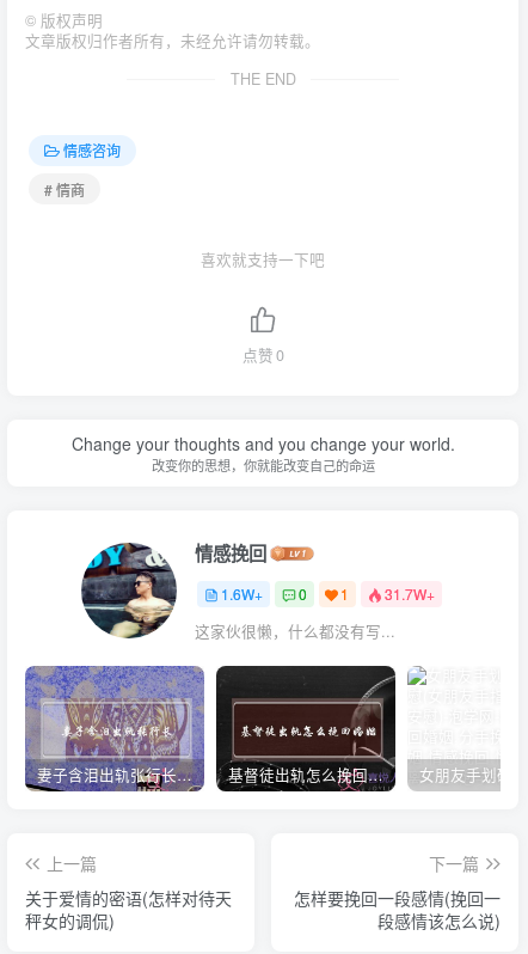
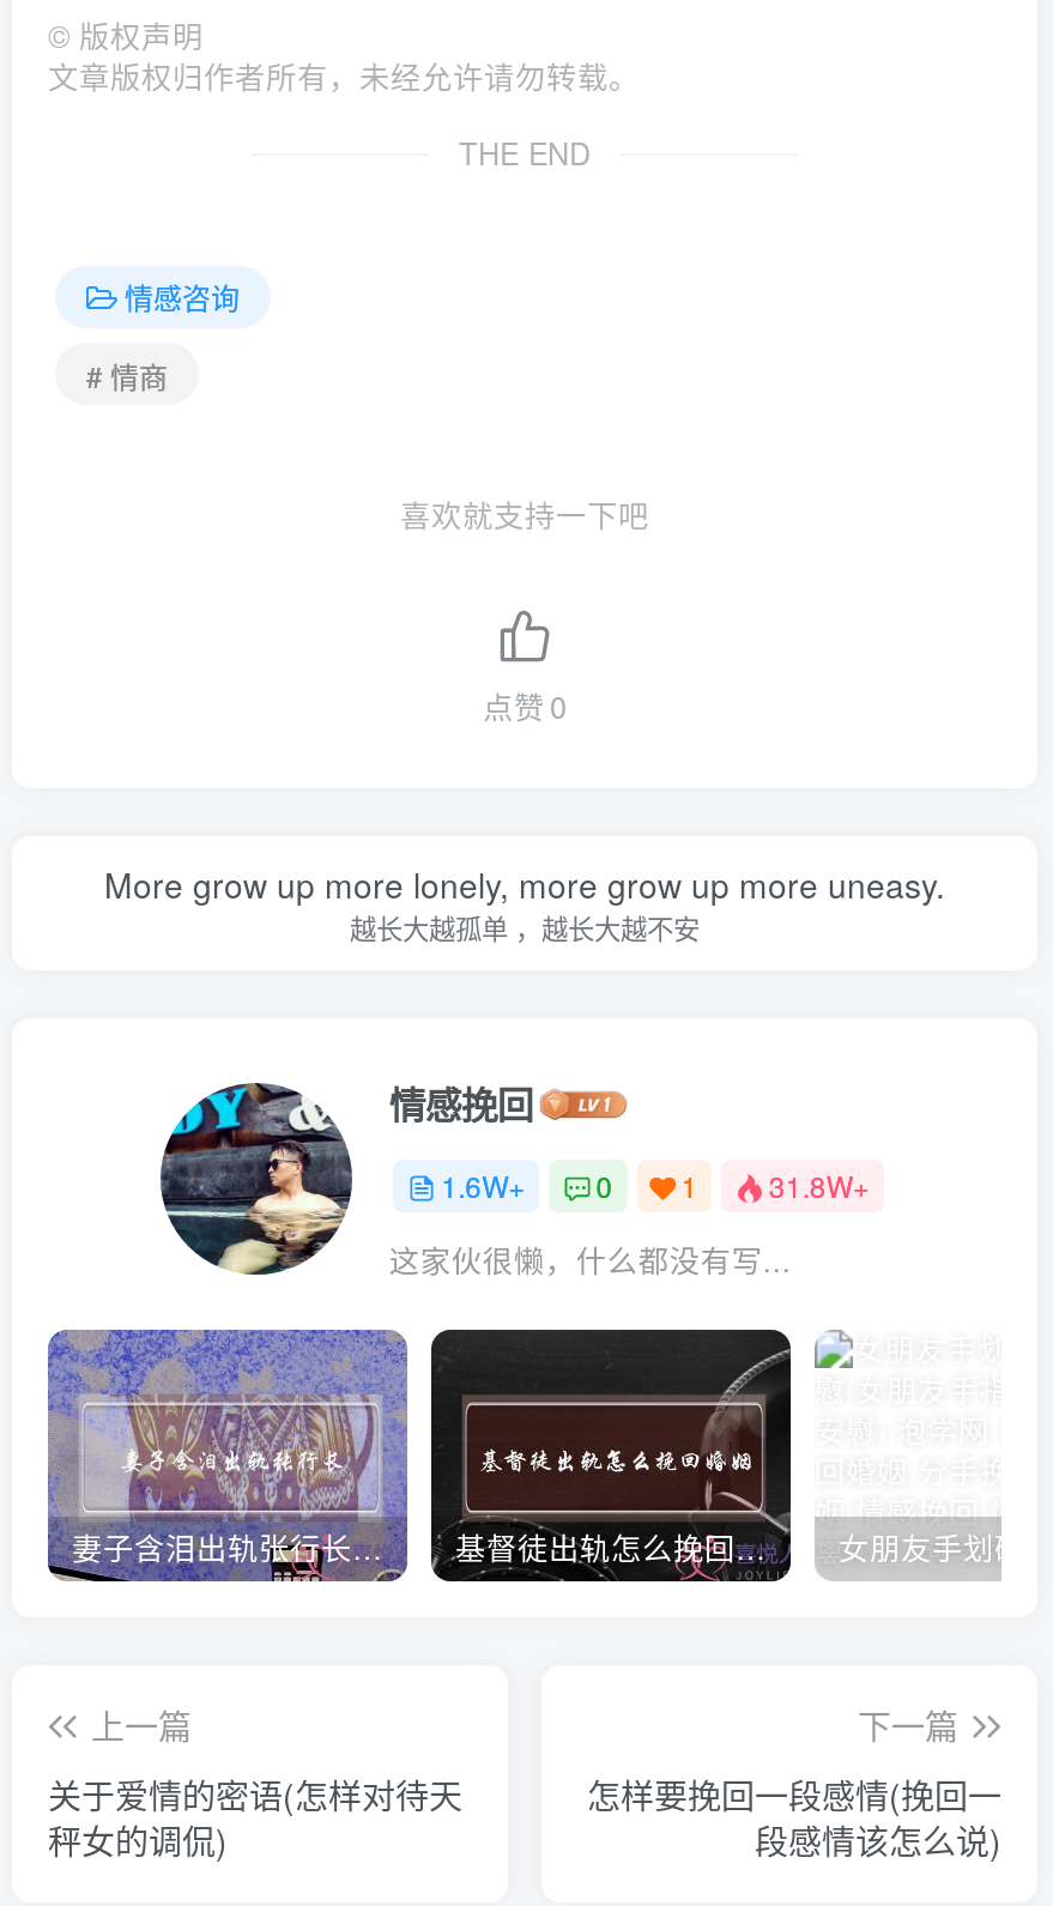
- Change your thoughts and you change your world.
- 改变你的思想，你就能改变自己的命运
+ More grow up more lonely, more grow up more uneasy.
+ 越长大越孤单 ，越长大越不安

- 1.6W+ 0 1 31.7W+
+ 1.6W+ 0 1 31.8W+
